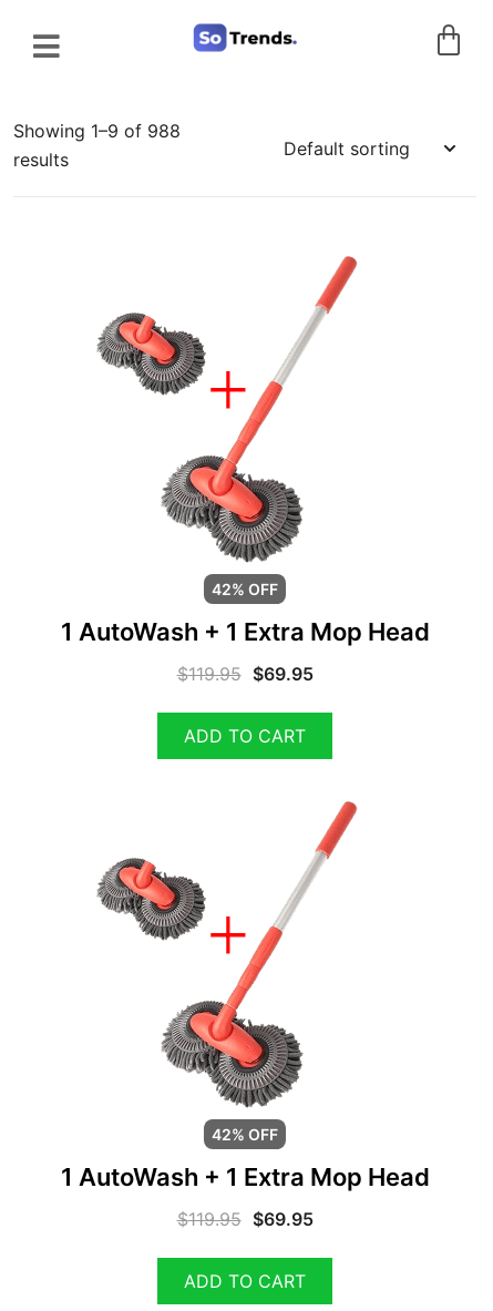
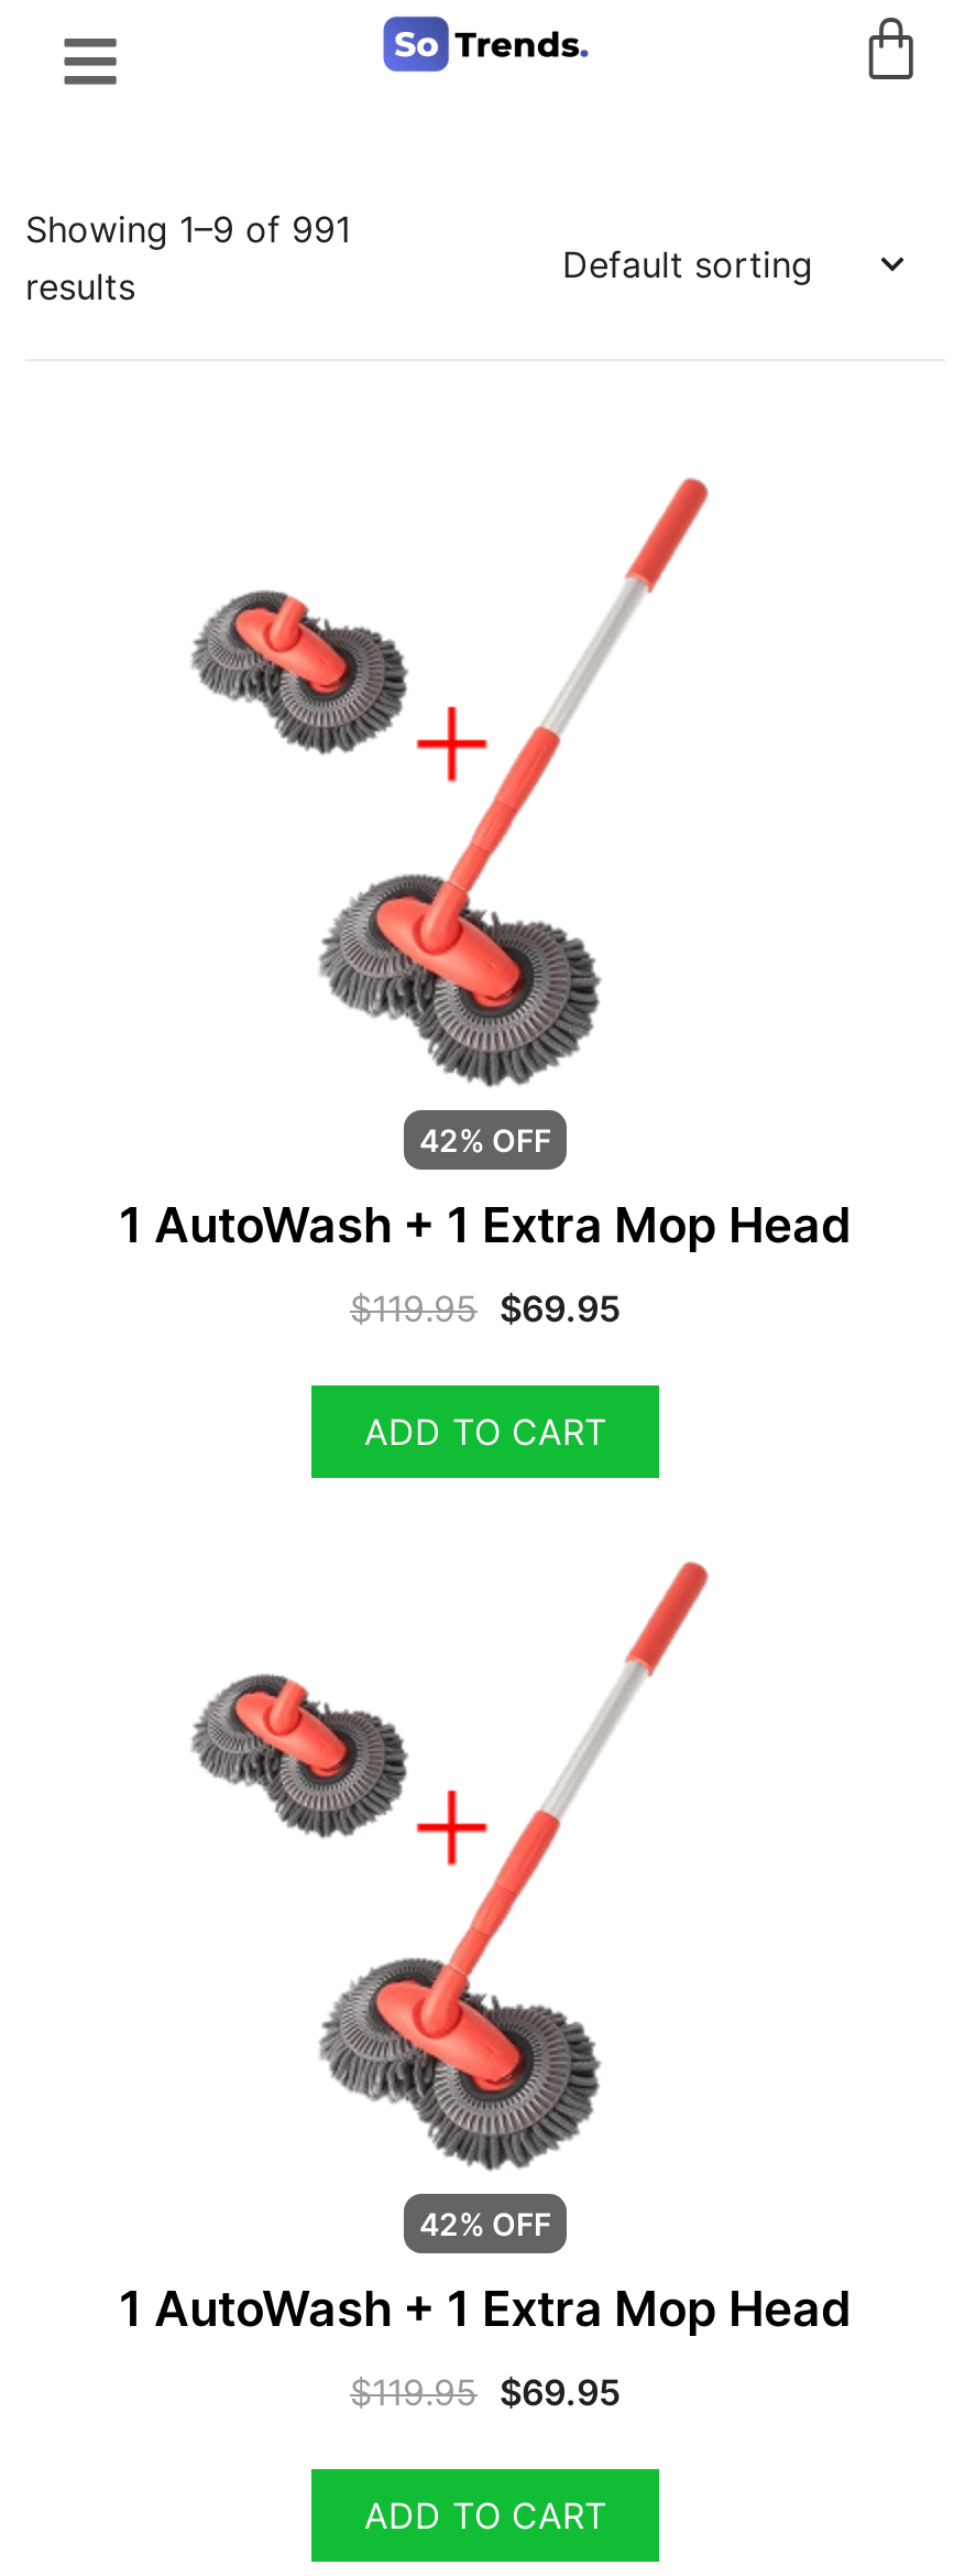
- Showing 1–9 of 988
+ Showing 1–9 of 991
